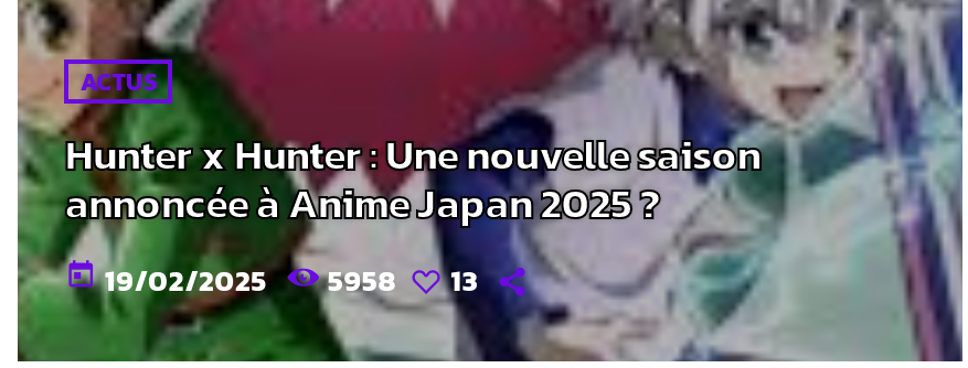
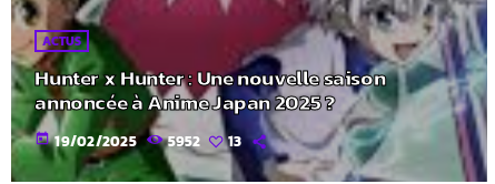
- 5958
+ 5952
